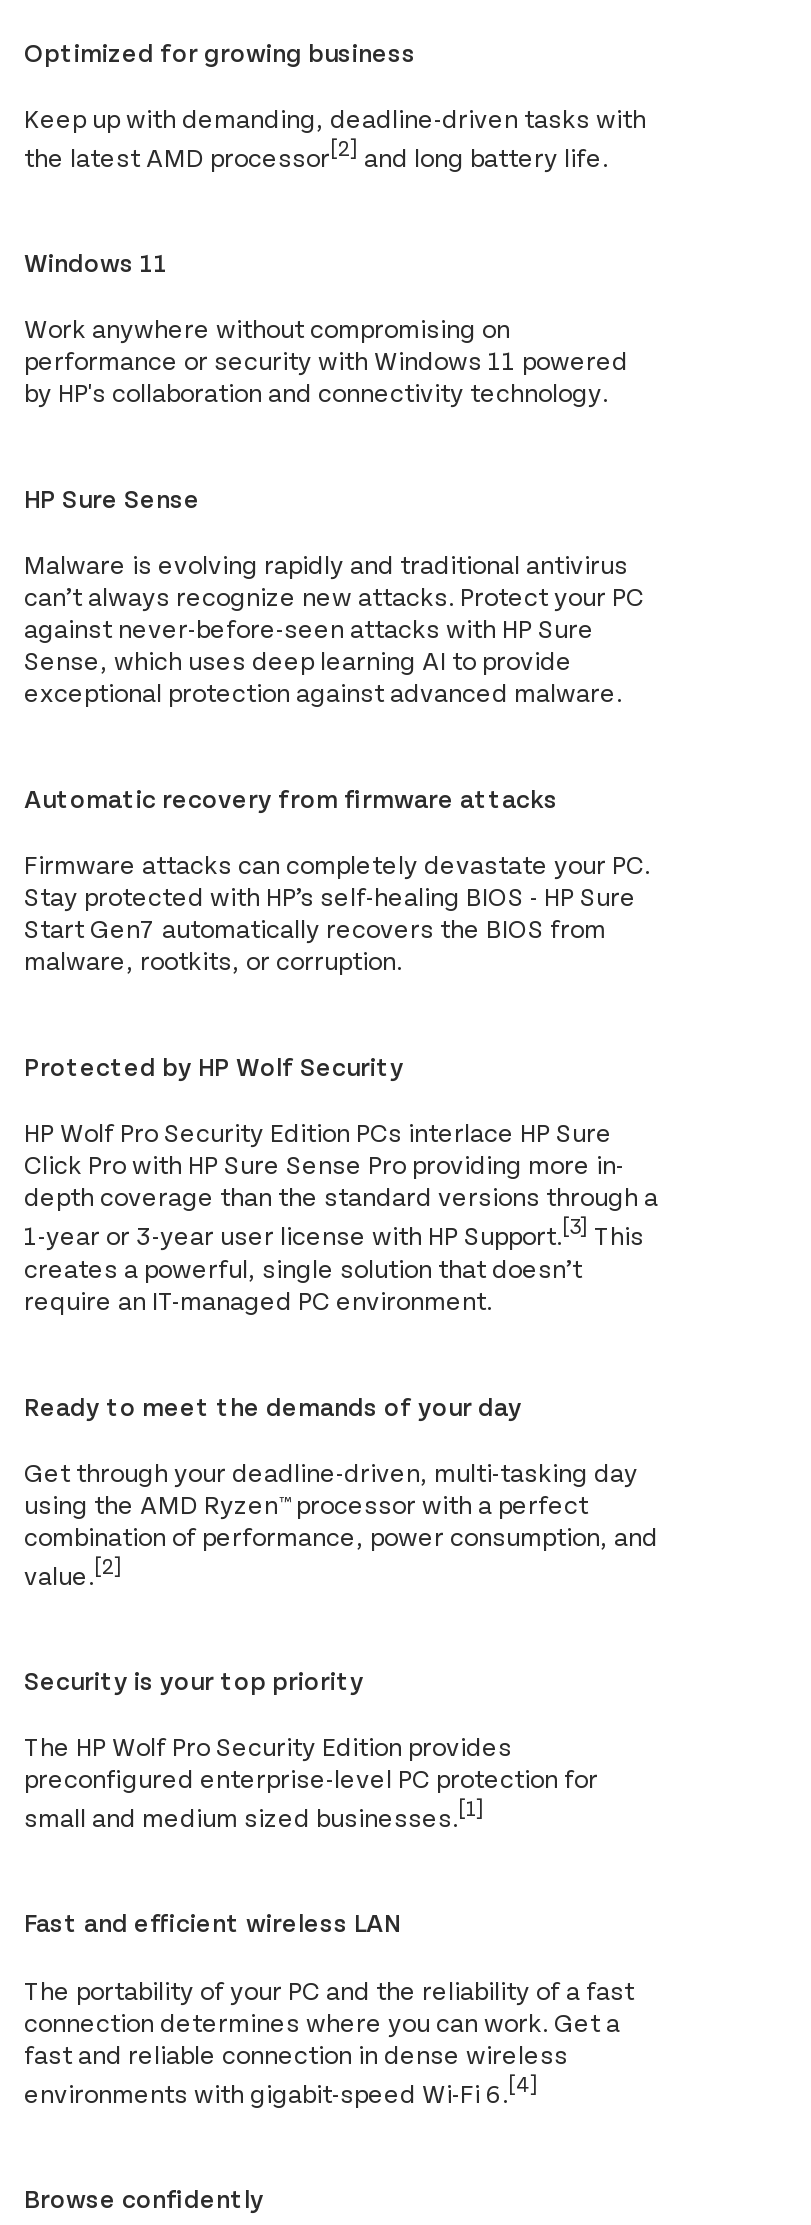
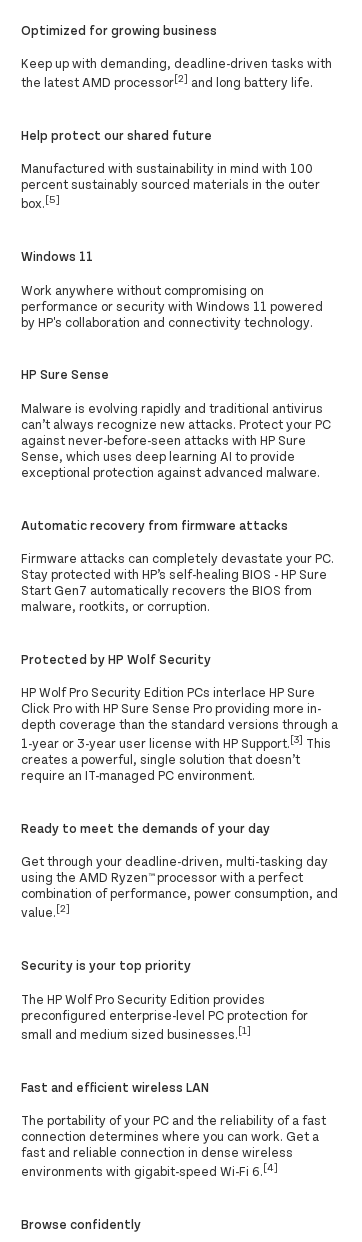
+ Help protect our shared future
+ Manufactured with sustainability in mind with 100
+ percent sustainably sourced materials in the outer
+ box.[5]
